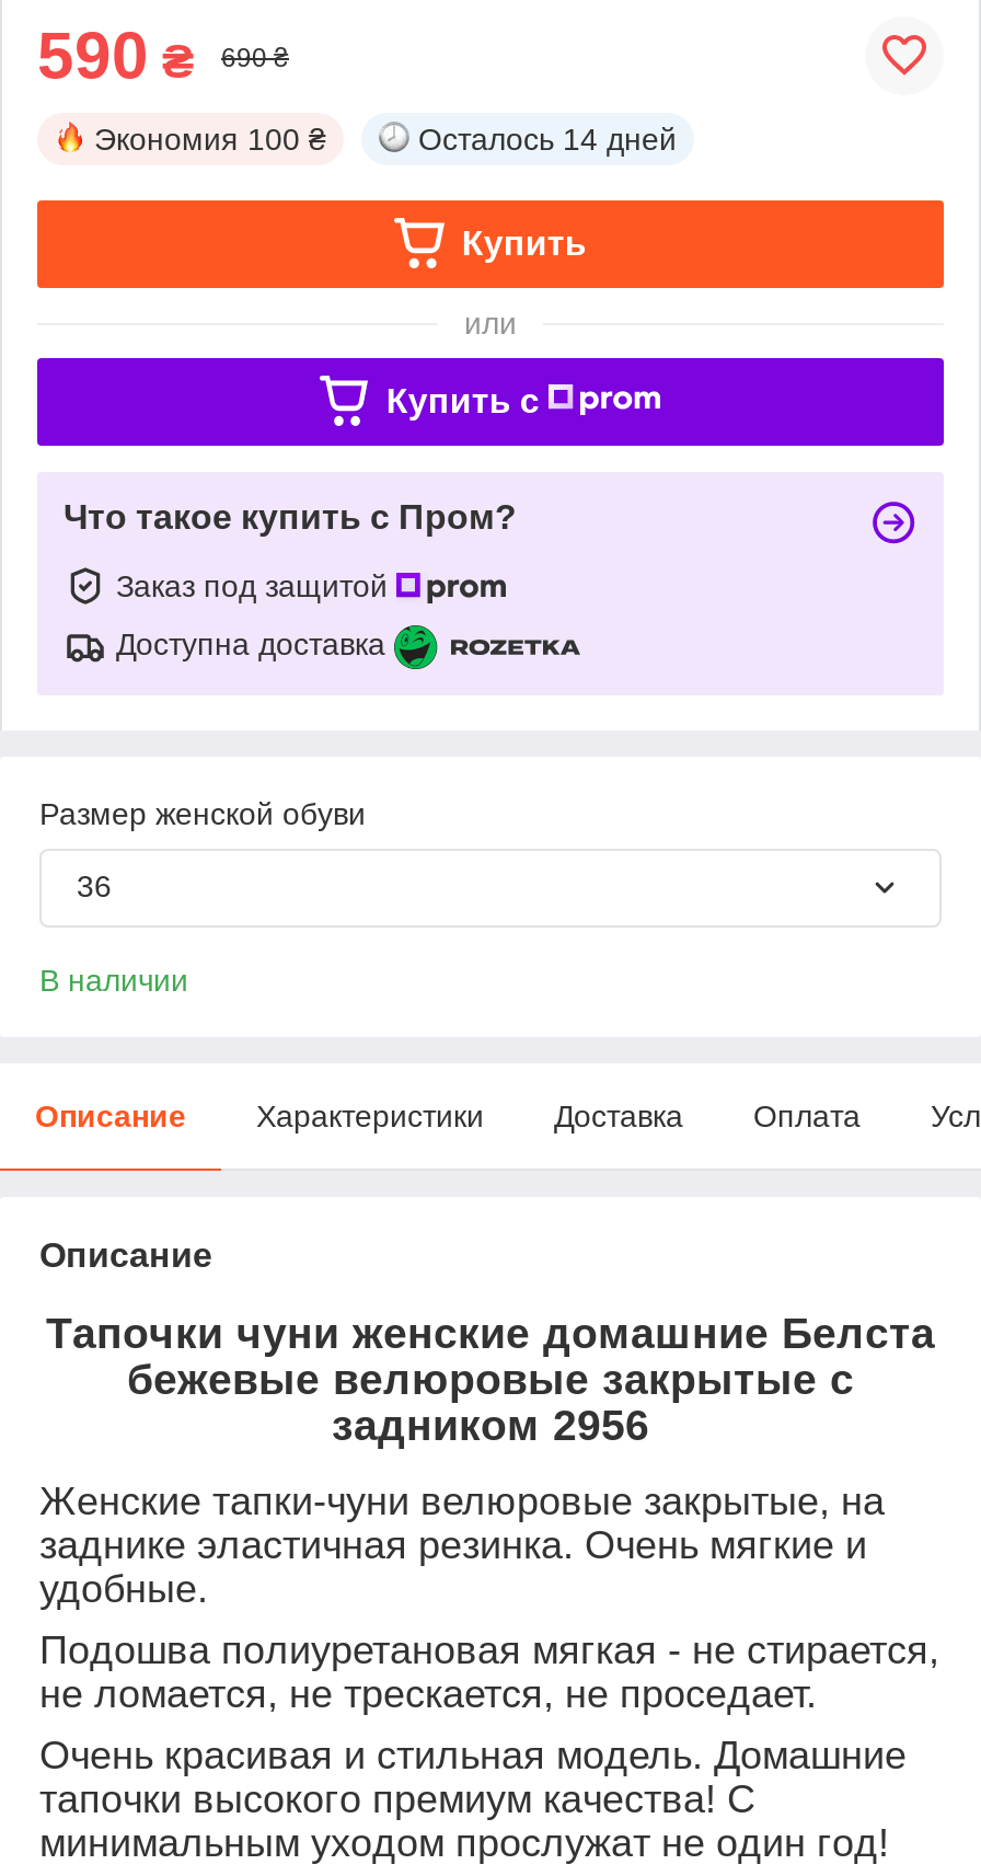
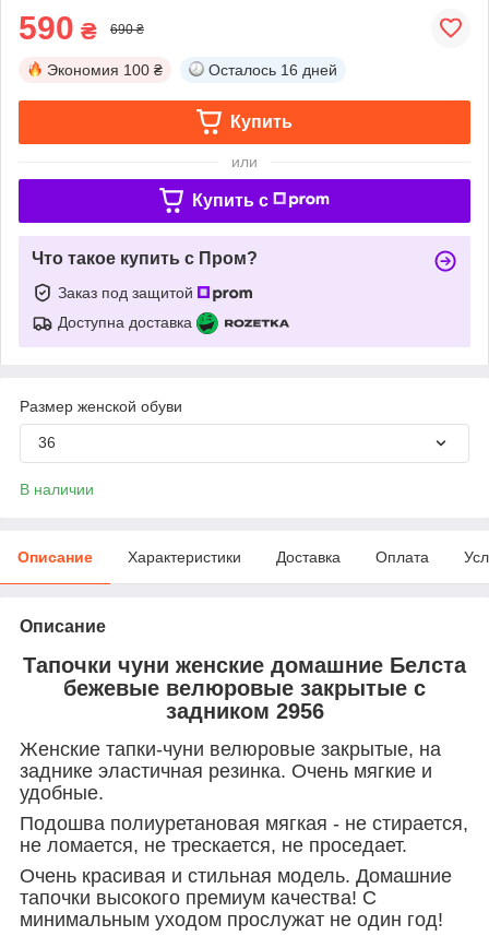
- Осталось 14 дней
+ Осталось 16 дней
